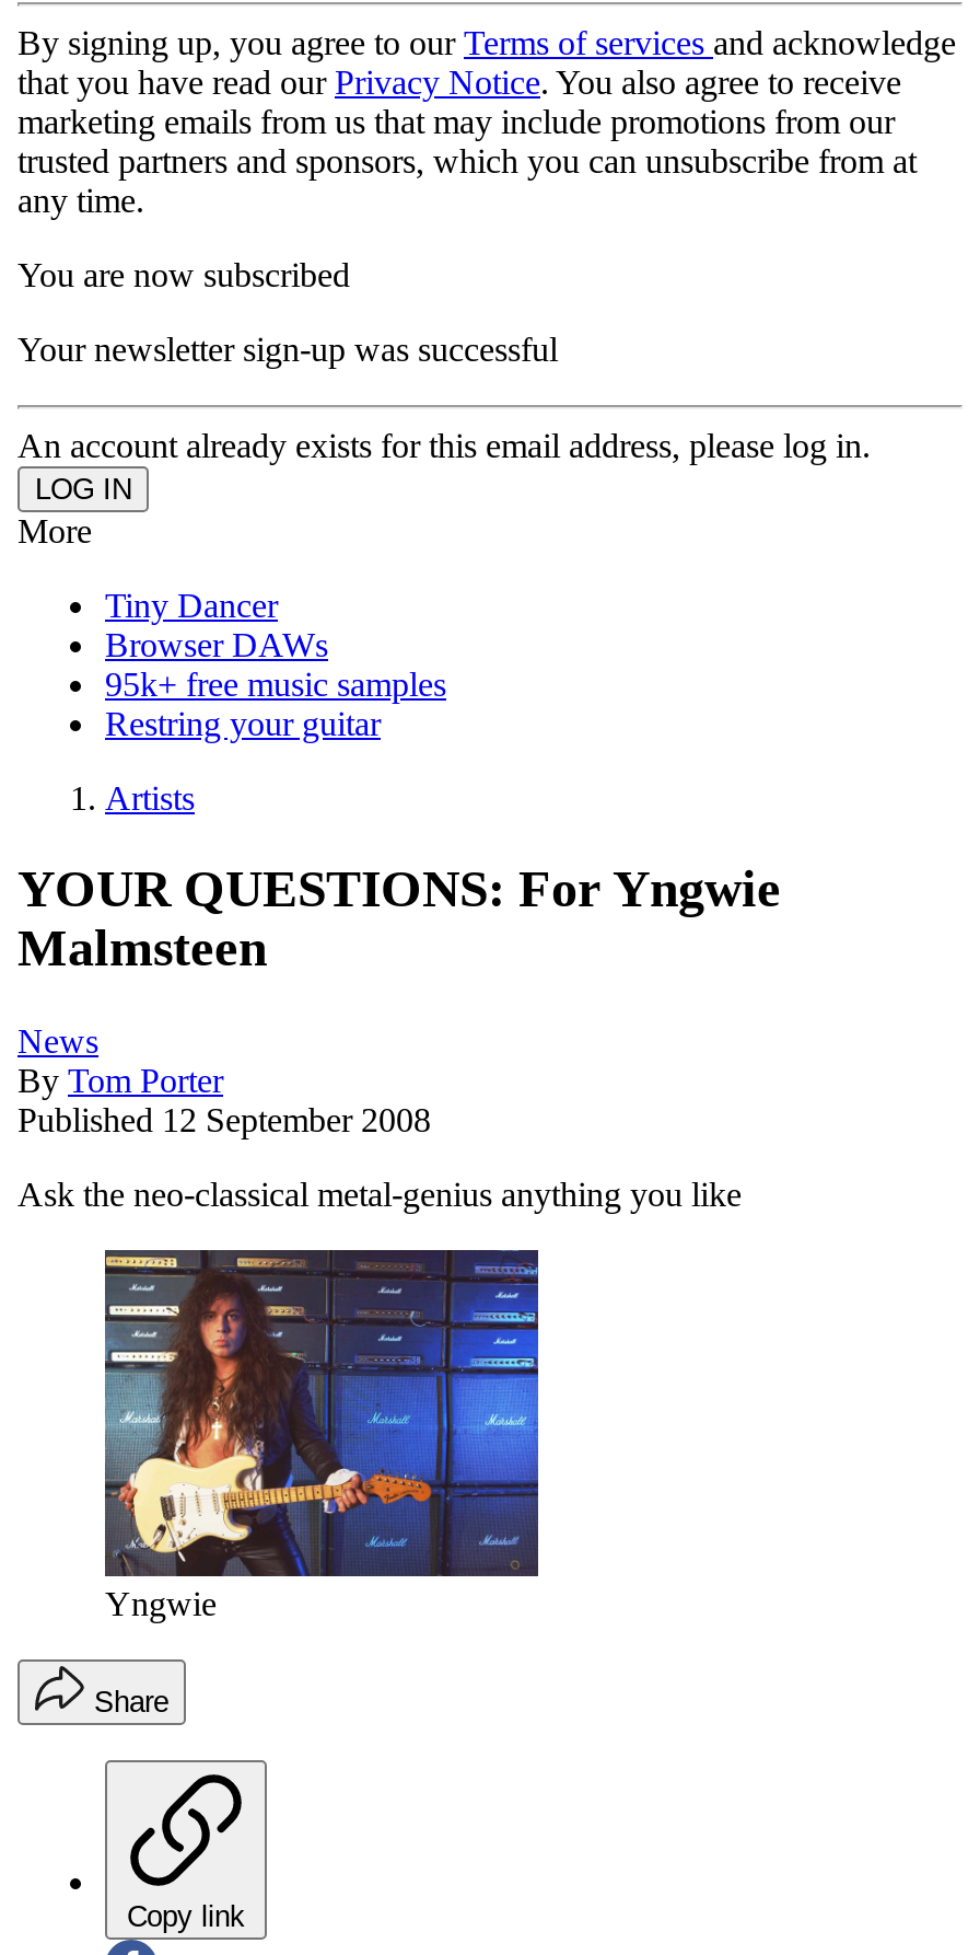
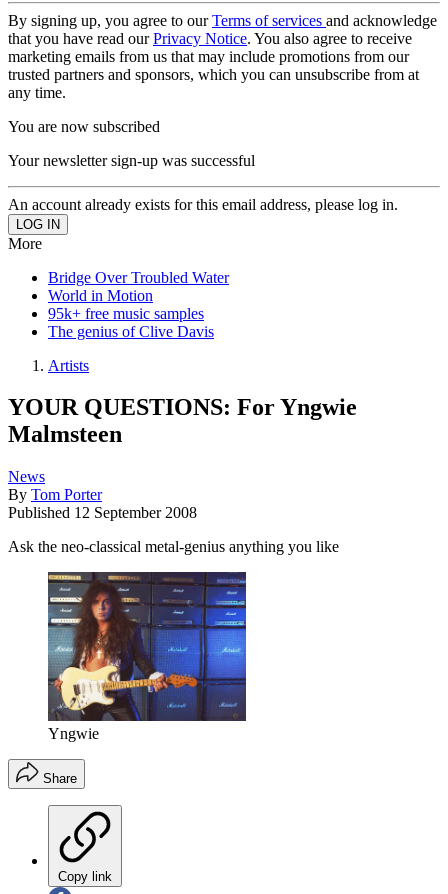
- Tiny Dancer
- Browser DAWs
+ Bridge Over Troubled Water
+ World in Motion

- Restring your guitar
+ The genius of Clive Davis
